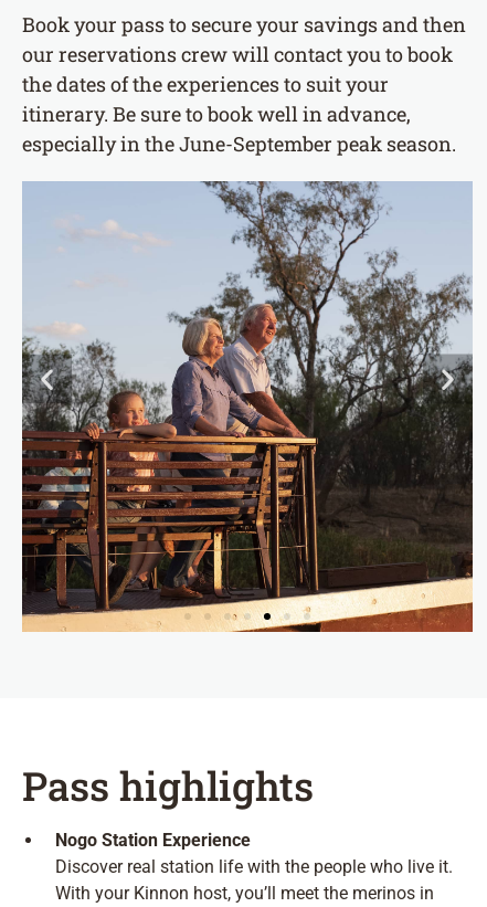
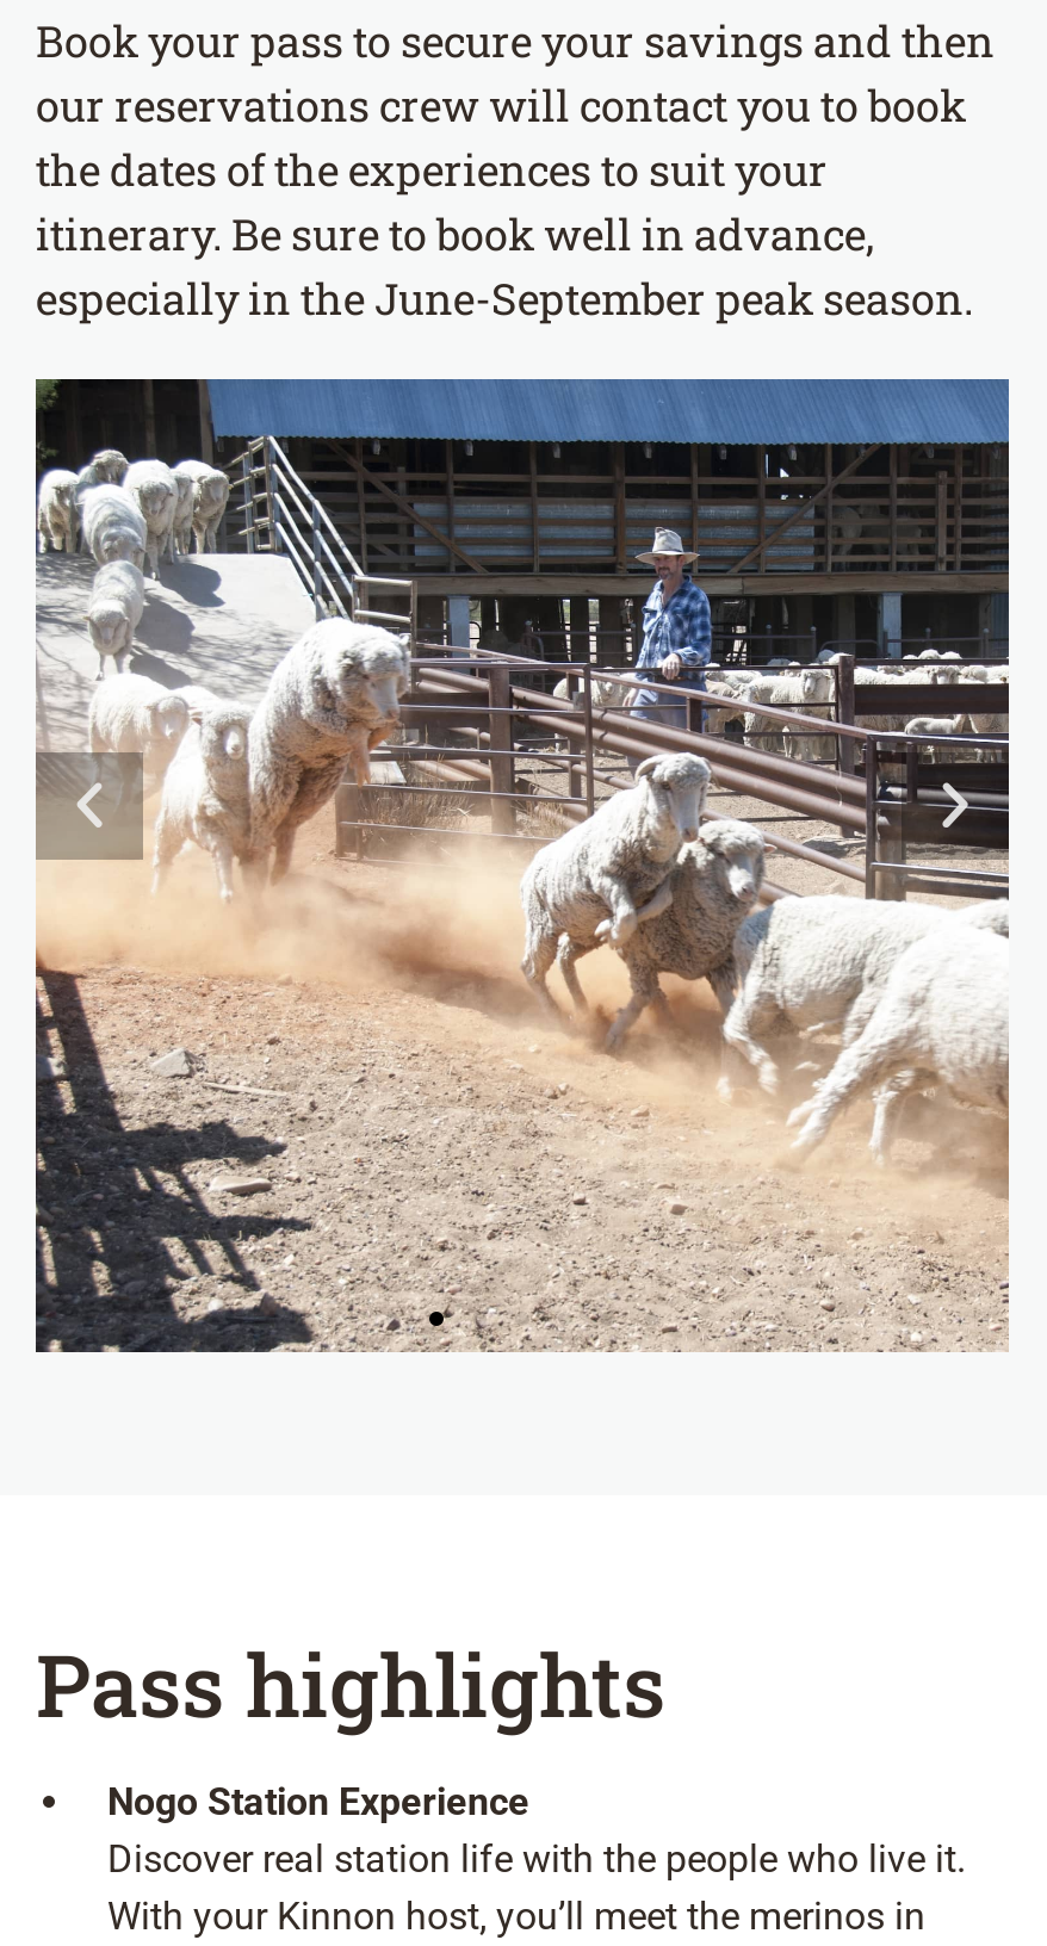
- [image]
+ [image]
